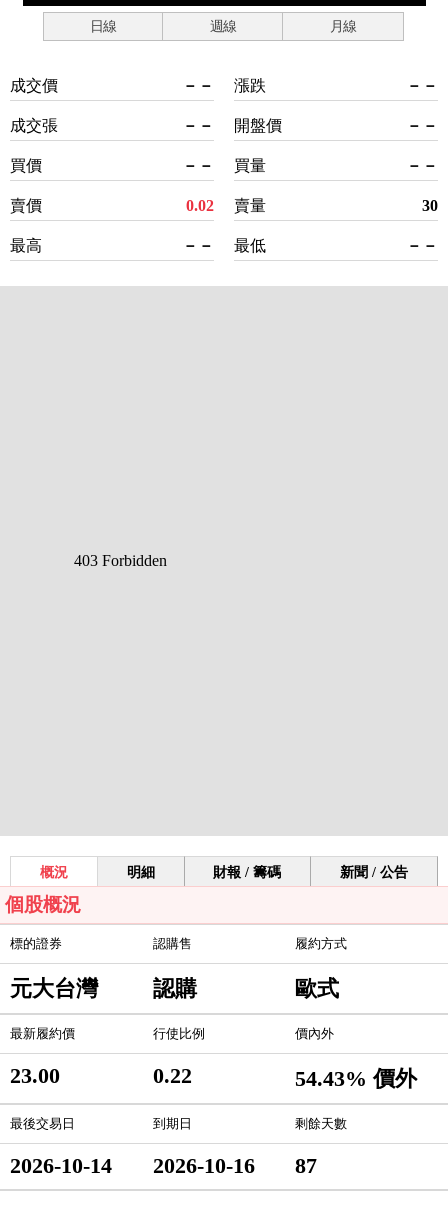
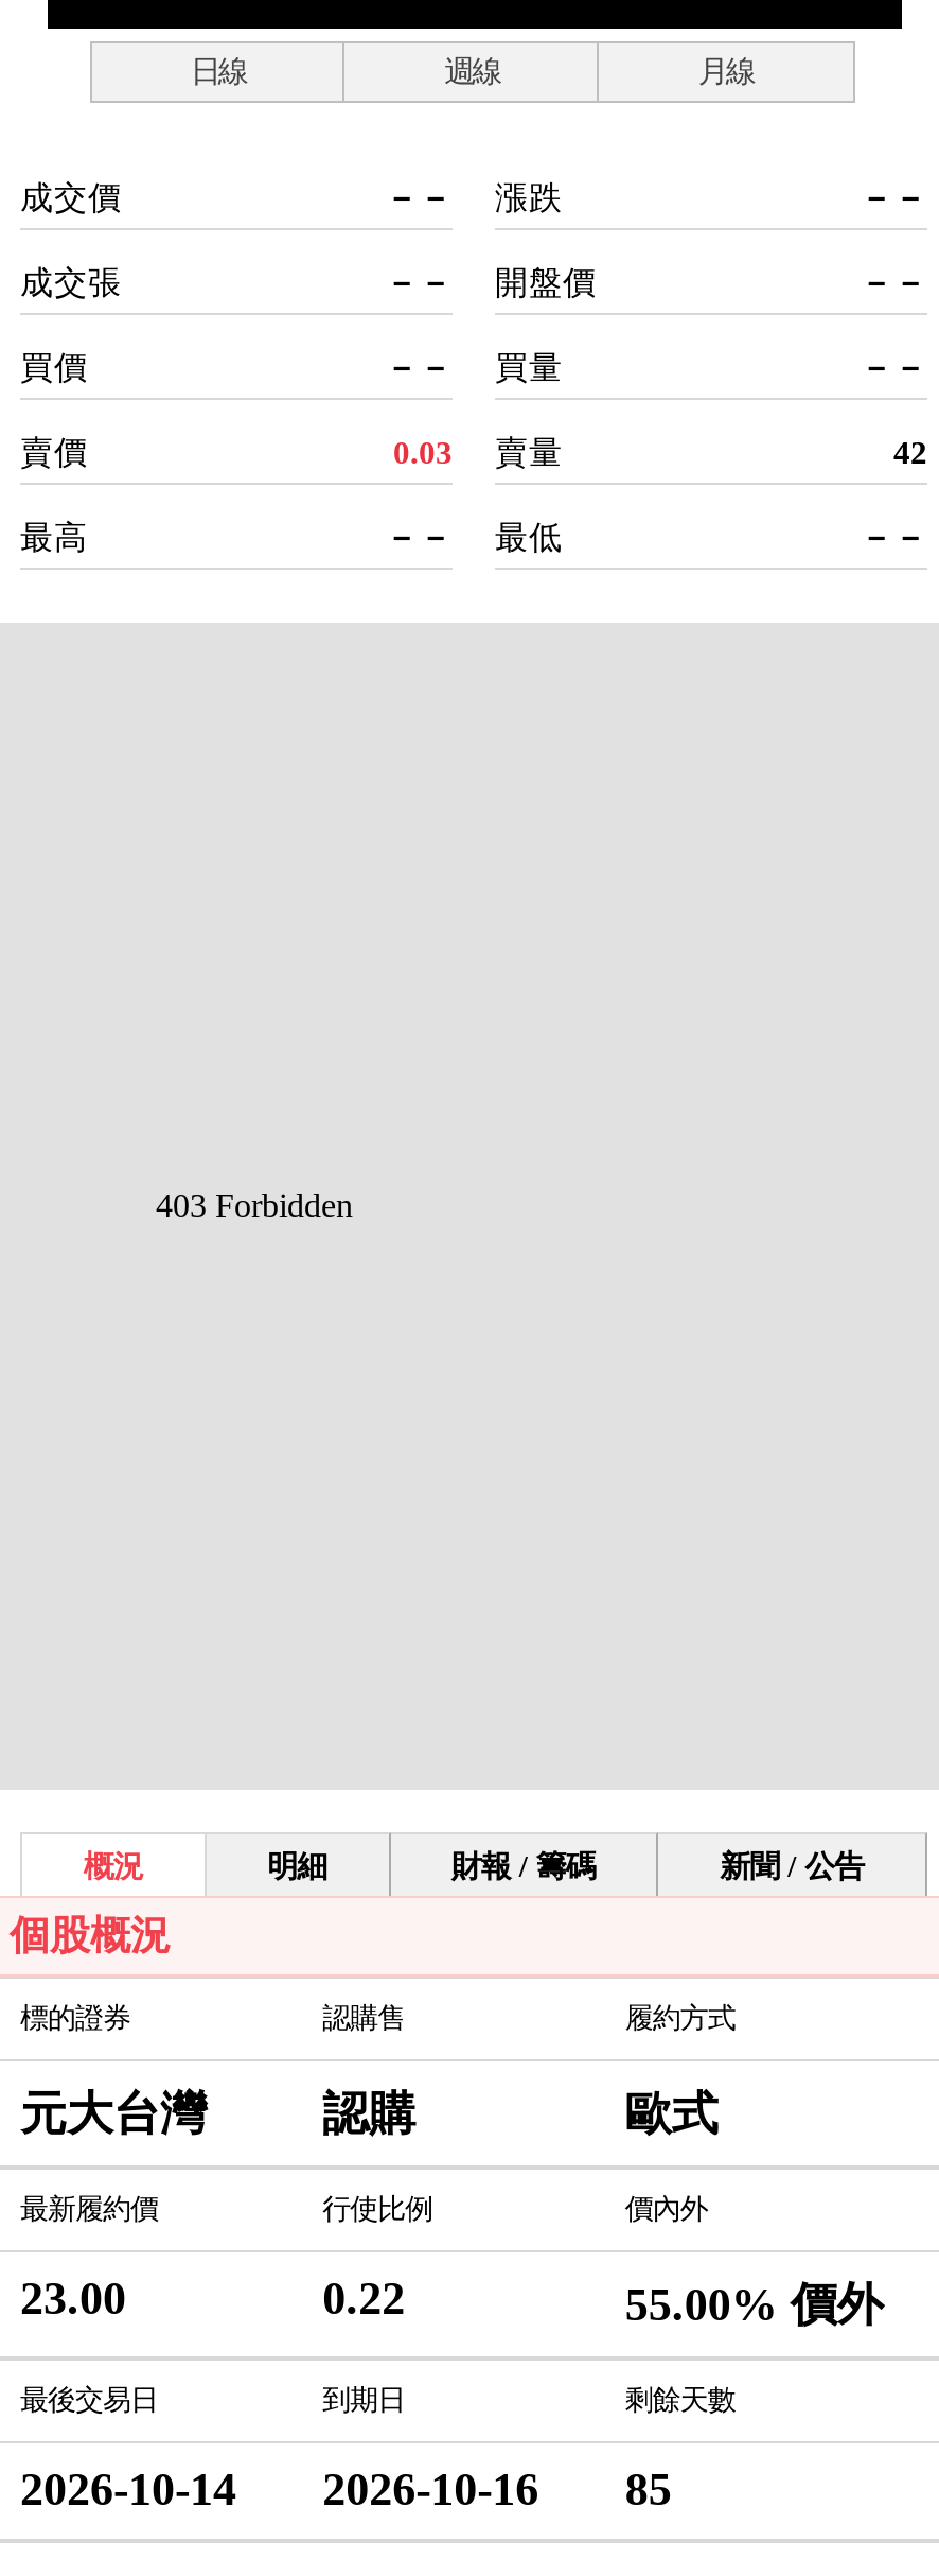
- 0.02
+ 0.03

- 30
+ 42

- 54.43% 價外
+ 55.00% 價外

- 2026-10-14 2026-10-16 87
+ 2026-10-14 2026-10-16 85
